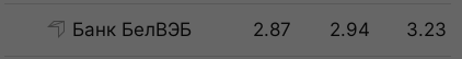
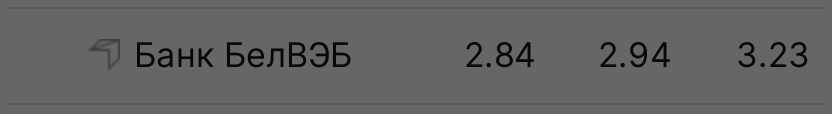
- 2.87 2.94 3.23
+ 2.84 2.94 3.23
